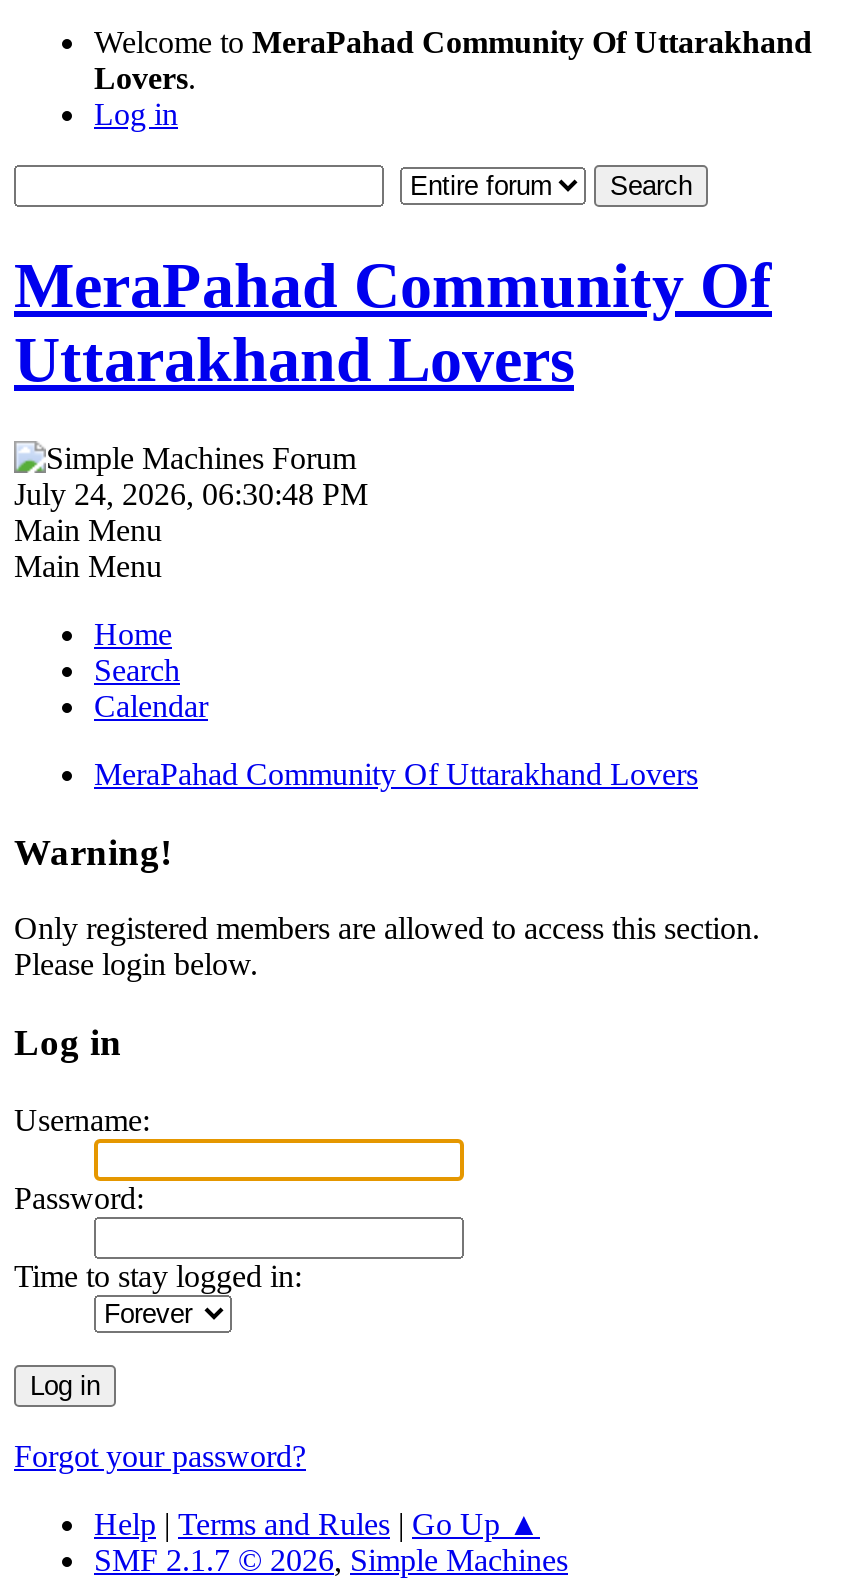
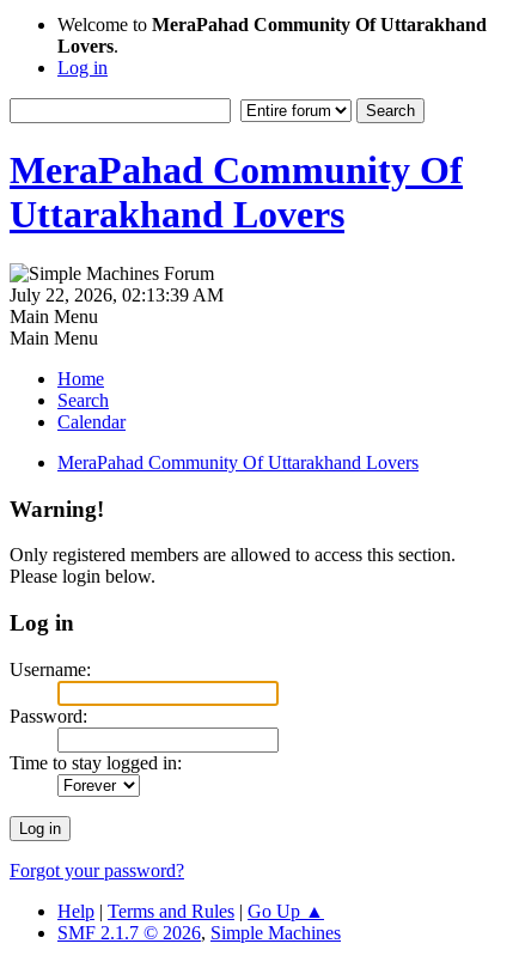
- July 24, 2026, 06:30:48 PM
+ July 22, 2026, 02:13:39 AM
